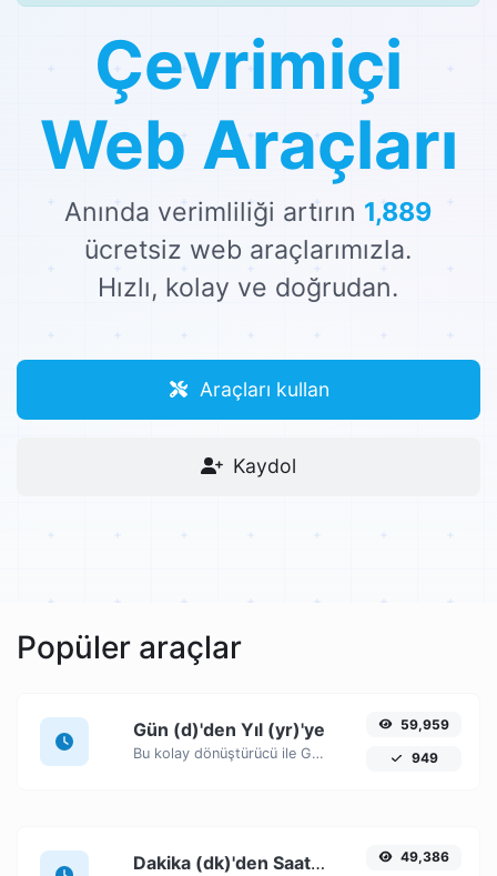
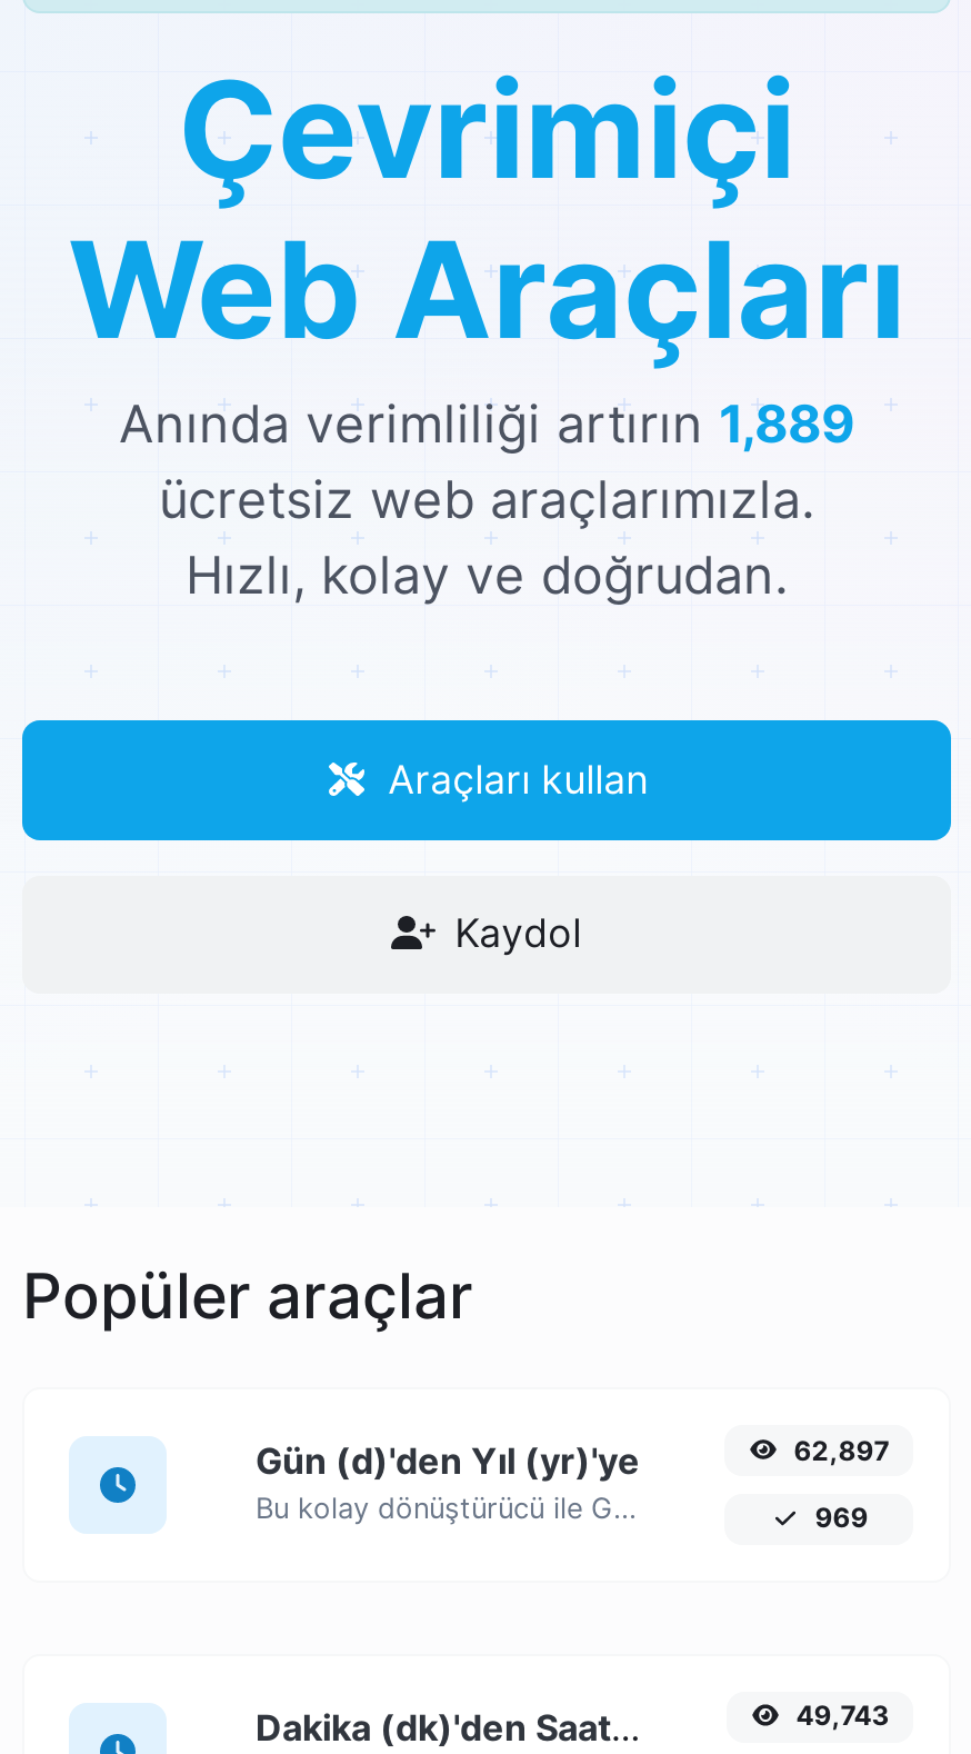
- 59,959
+ 62,897

- 949
+ 969

- 49,386
+ 49,743
